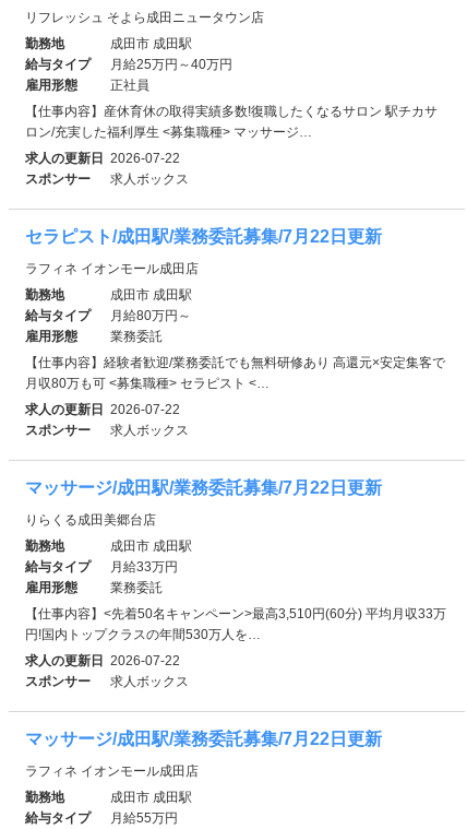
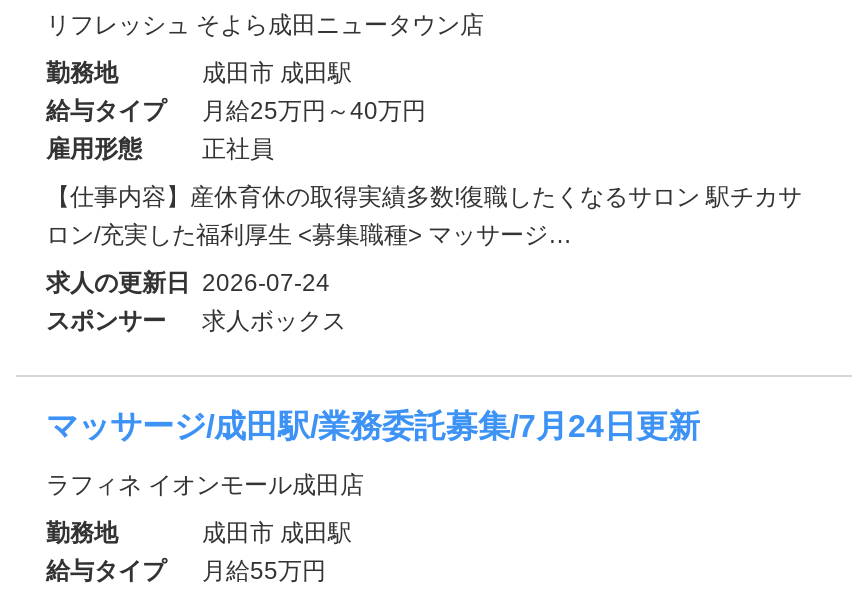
- 求人の更新日 2026-07-22
+ 求人の更新日 2026-07-24

- セラピスト/成田駅/業務委託募集/7月22日更新
- ラフィネ イオンモール成田店
- 勤務地
- 成田市 成田駅
- 給与タイプ
- 月給80万円～
- 雇用形態
- 業務委託
- 【仕事内容】経験者歓迎/業務委託でも無料研修あり 高還元×安定集客で
- 月収80万も可 <募集職種> セラピスト <…
- 求人の更新日 2026-07-22
- スポンサー
- 求人ボックス
- マッサージ/成田駅/業務委託募集/7月22日更新
- りらくる成田美郷台店
- 勤務地
- 成田市 成田駅
- 給与タイプ
- 月給33万円
- 雇用形態
- 業務委託
- 【仕事内容】<先着50名キャンペーン>最高3,510円(60分) 平均月収33万
- 円!国内トップクラスの年間530万人を…
- 求人の更新日 2026-07-22
- スポンサー
- 求人ボックス
- マッサージ/成田駅/業務委託募集/7月22日更新
+ マッサージ/成田駅/業務委託募集/7月24日更新
